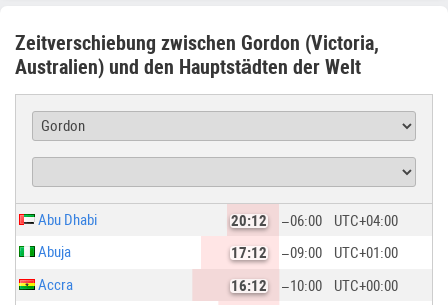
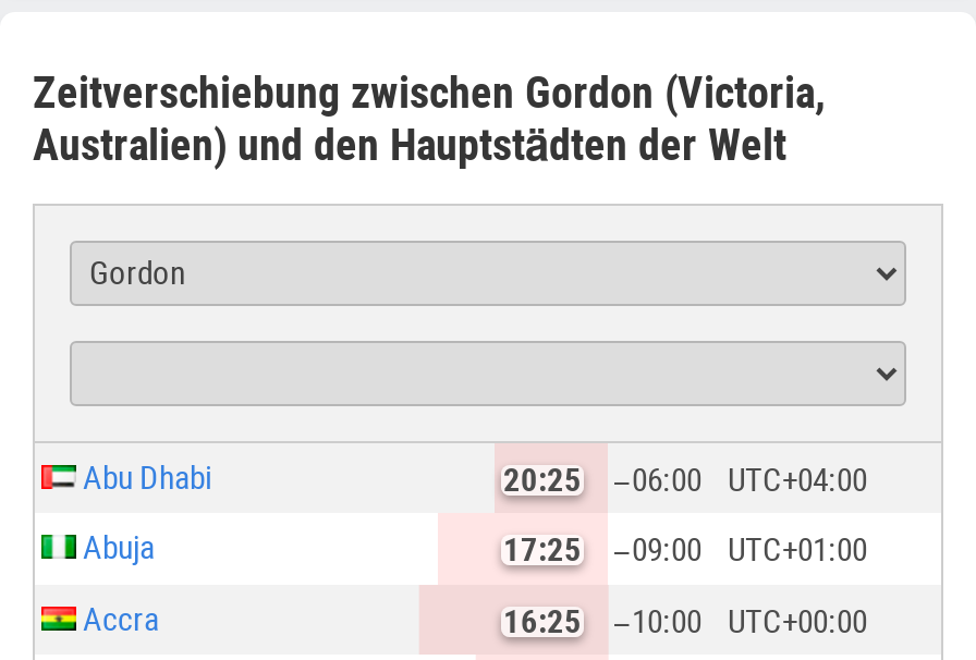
- 20:12
+ 20:25

- 17:12
+ 17:25

- 16:12
+ 16:25
